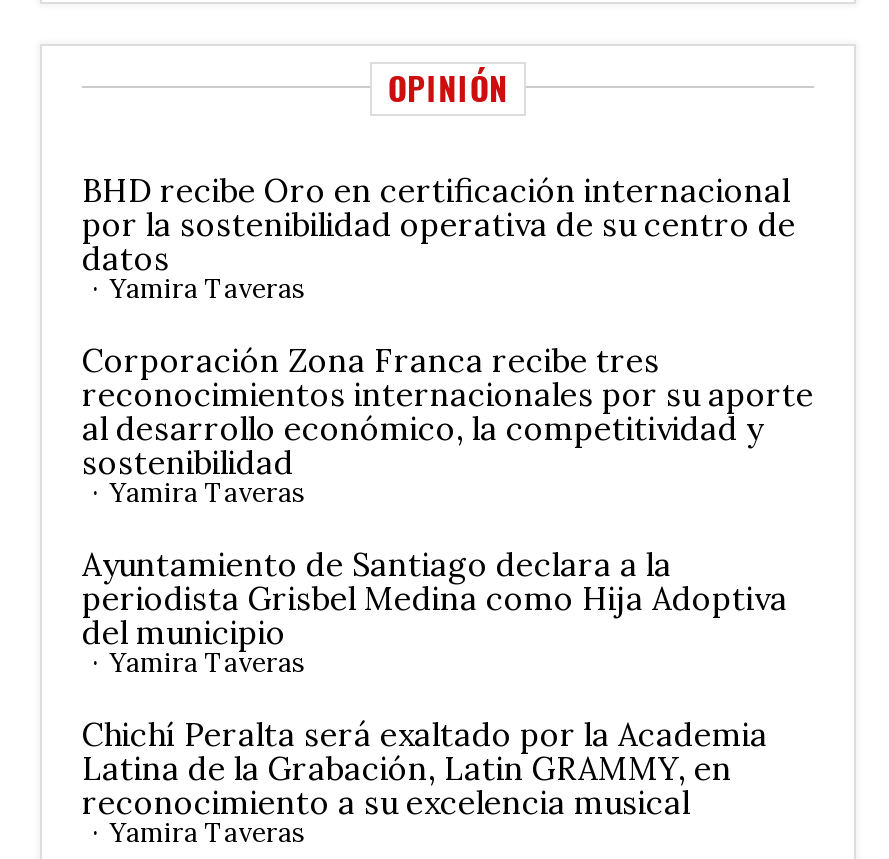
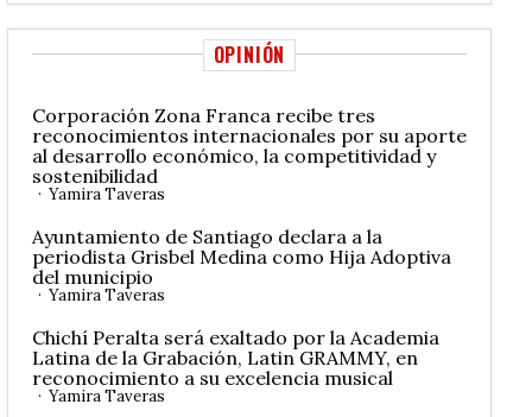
- BHD recibe Oro en certificación internacional
- por la sostenibilidad operativa de su centro de
- datos
- Yamira Taveras
